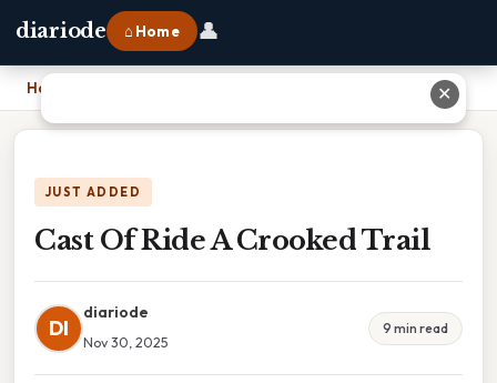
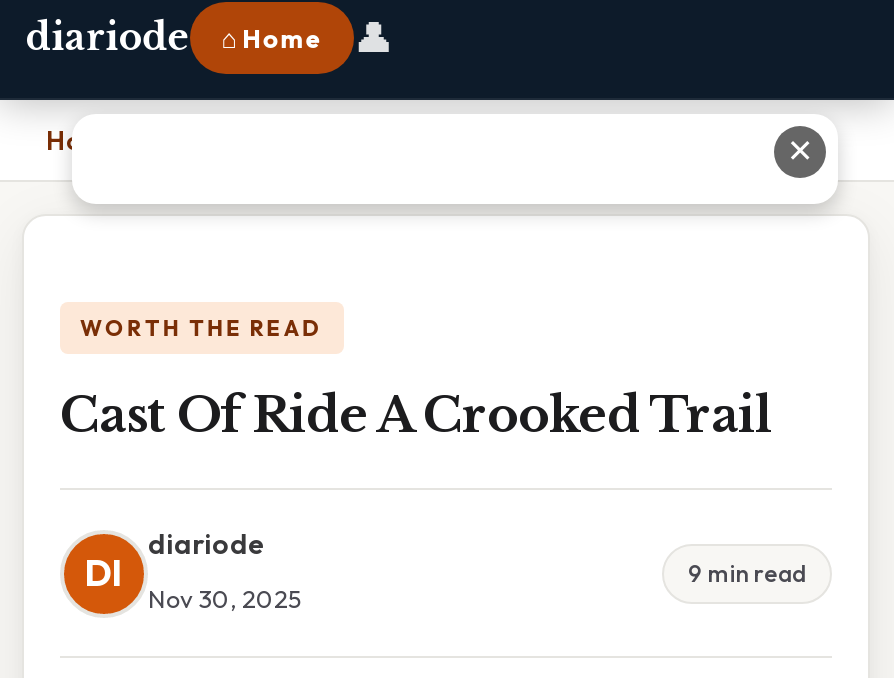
- JUST ADDED
+ WORTH THE READ
